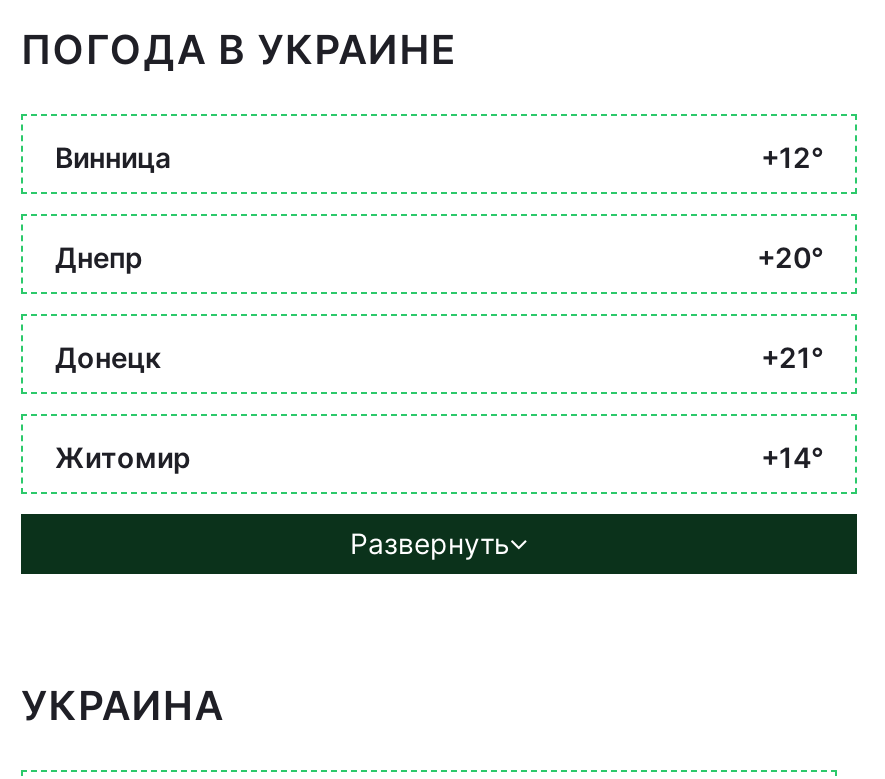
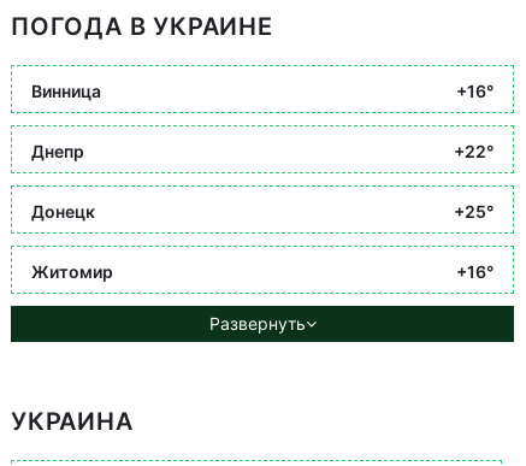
- +12°
+ +16°

- +20°
+ +22°

- +21°
+ +25°

- +14°
+ +16°
